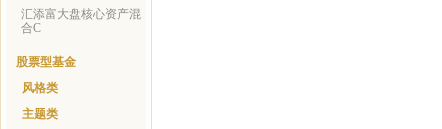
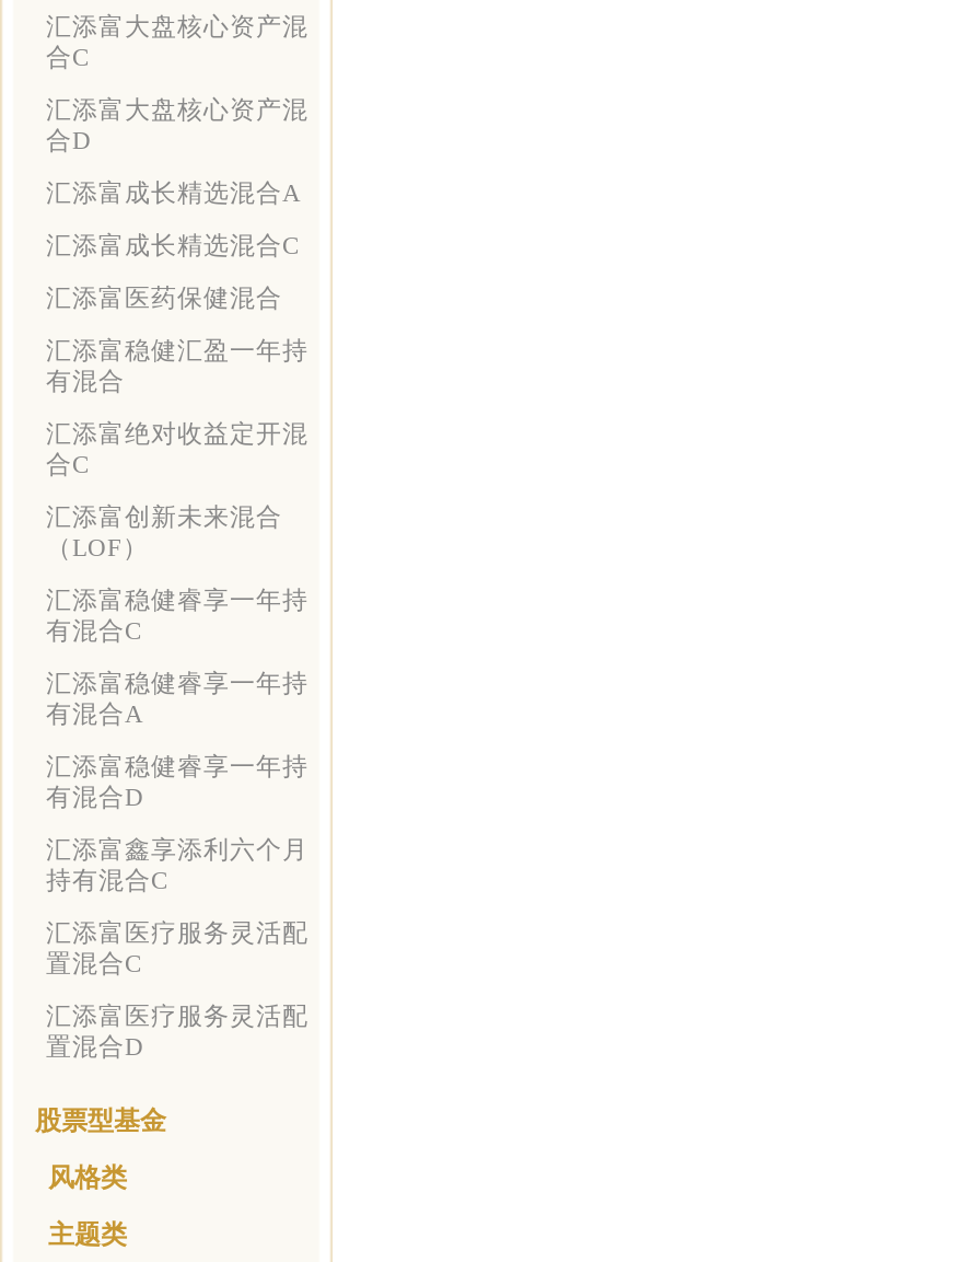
+ 汇添富大盘核心资产混
+ 合D
+ 汇添富成长精选混合A
+ 汇添富成长精选混合C
+ 汇添富医药保健混合
+ 汇添富稳健汇盈一年持
+ 有混合
+ 汇添富绝对收益定开混
+ 合C
+ 汇添富创新未来混合
+ （LOF）
+ 汇添富稳健睿享一年持
+ 有混合C
+ 汇添富稳健睿享一年持
+ 有混合A
+ 汇添富稳健睿享一年持
+ 有混合D
+ 汇添富鑫享添利六个月
+ 持有混合C
+ 汇添富医疗服务灵活配
+ 置混合C
+ 汇添富医疗服务灵活配
+ 置混合D
